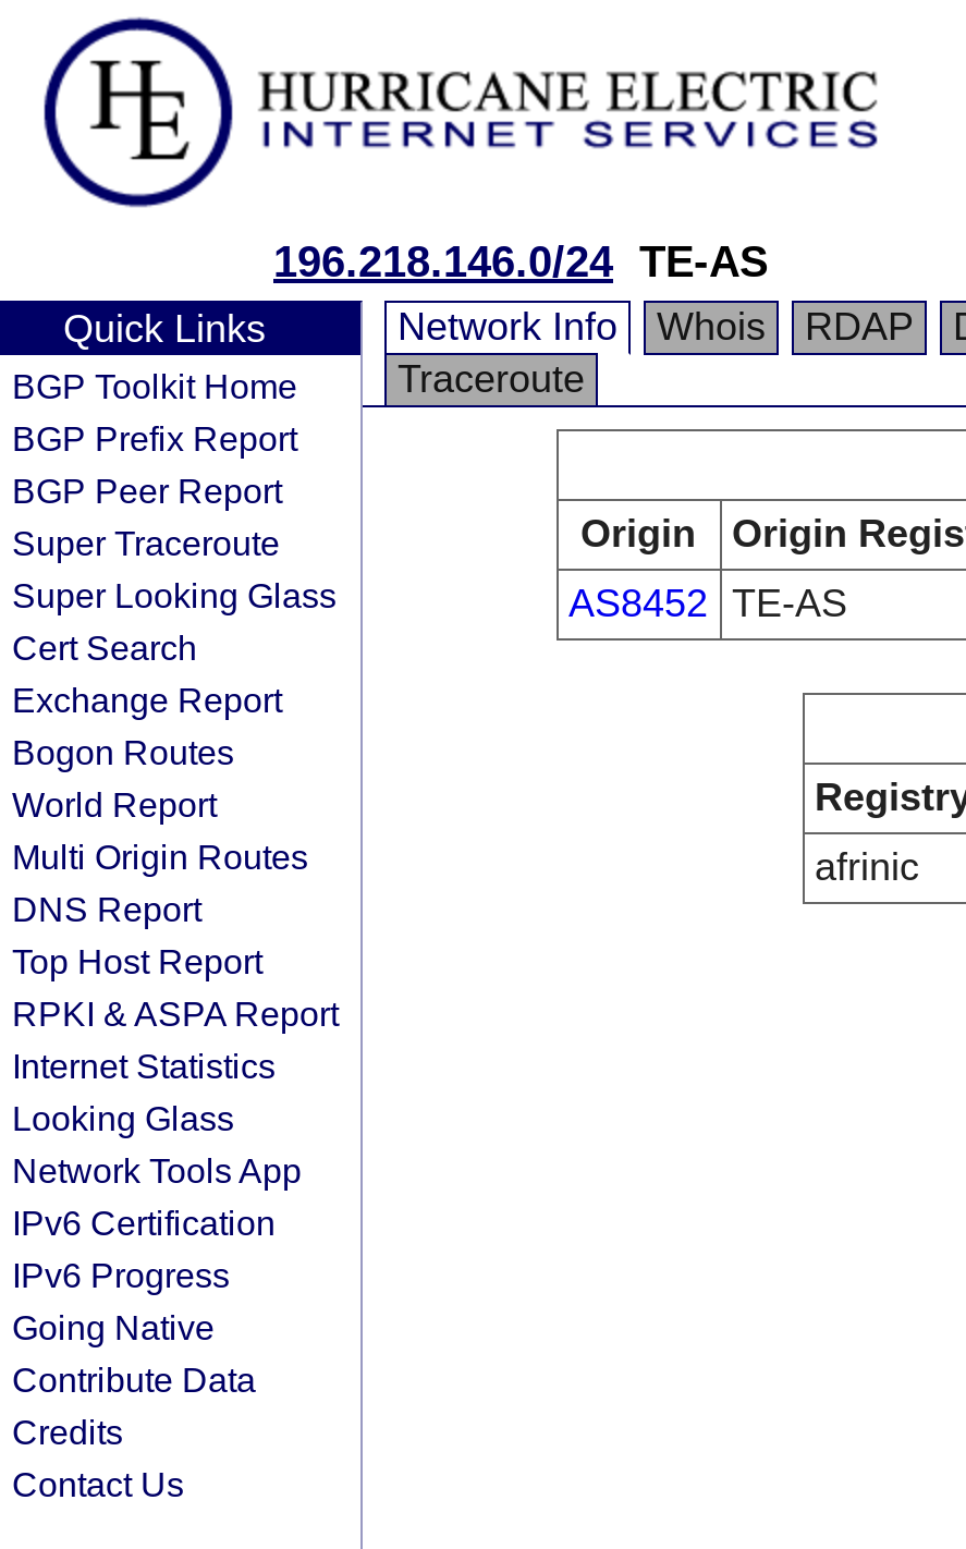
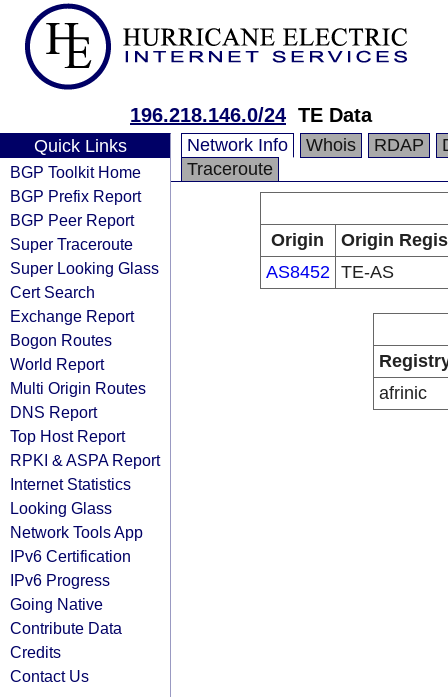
- 196.218.146.0/24 TE-AS
+ 196.218.146.0/24 TE Data
